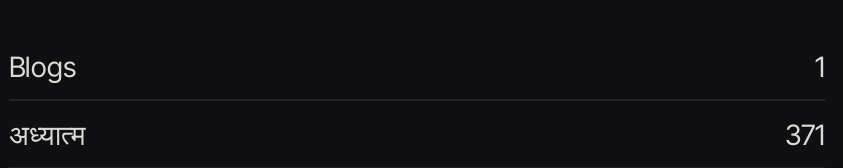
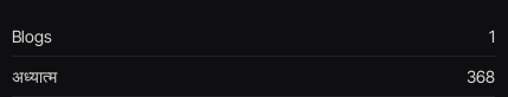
- 371
+ 368
